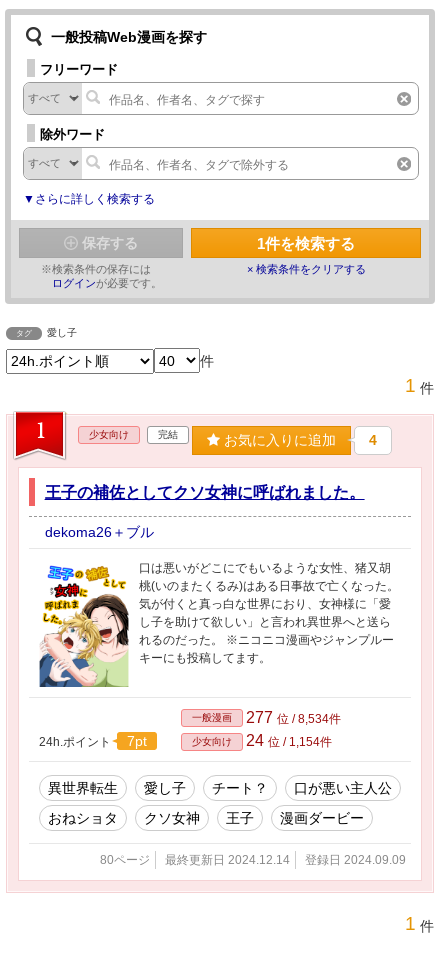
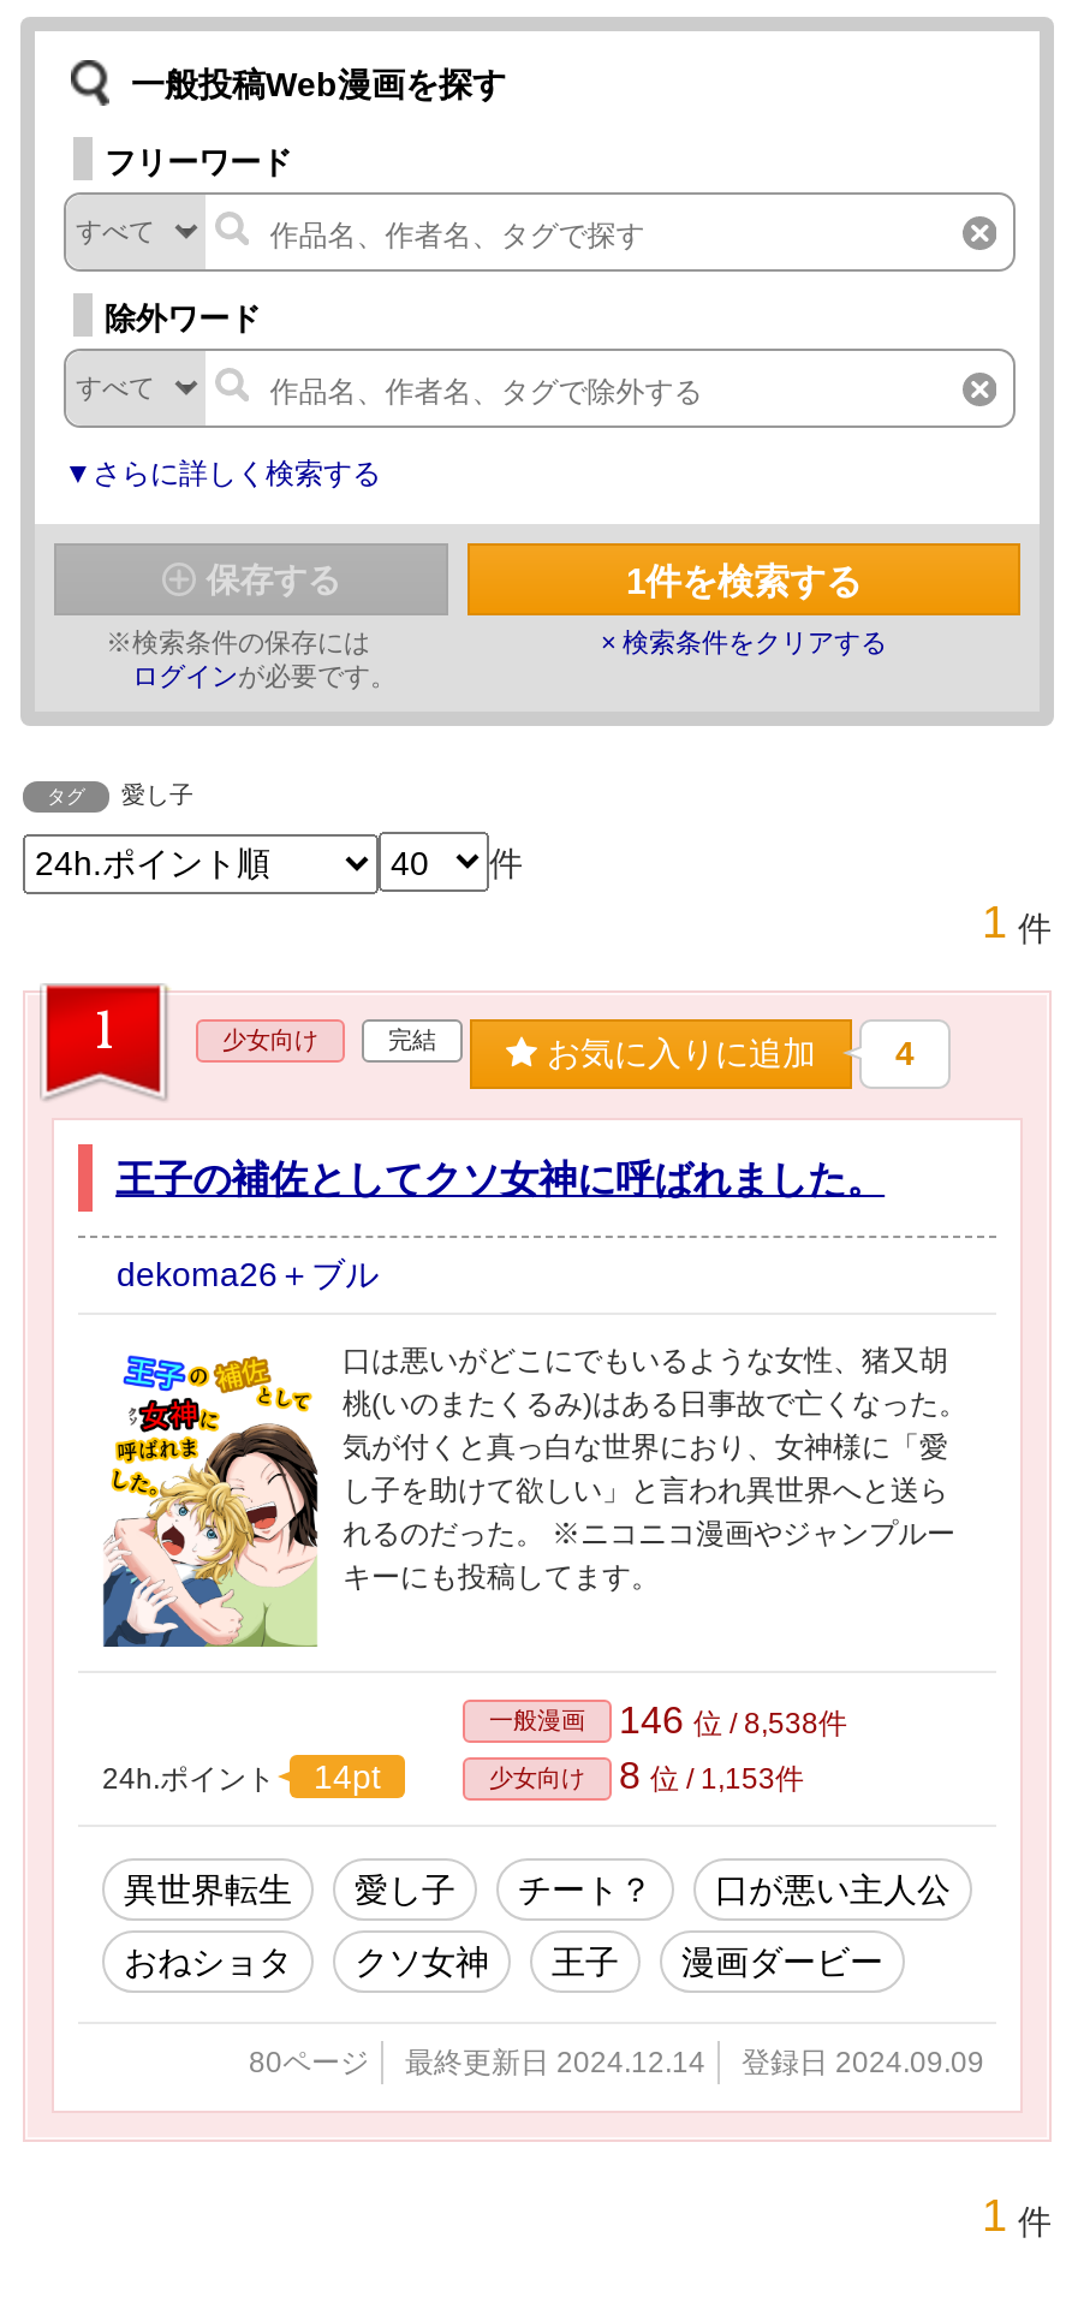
- 一般漫画 277位 / 8,534件
+ 一般漫画 146位 / 8,538件

- 24h.ポイント 7pt
+ 24h.ポイント 14pt

- 少女向け 24位 / 1,154件
+ 少女向け 8位 / 1,153件
